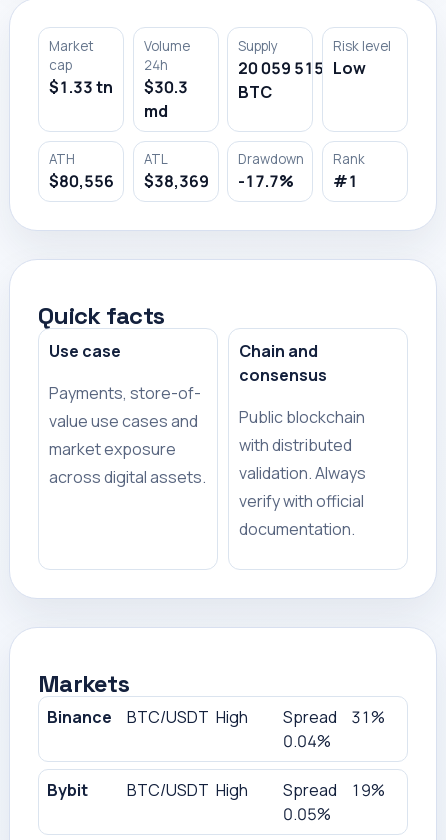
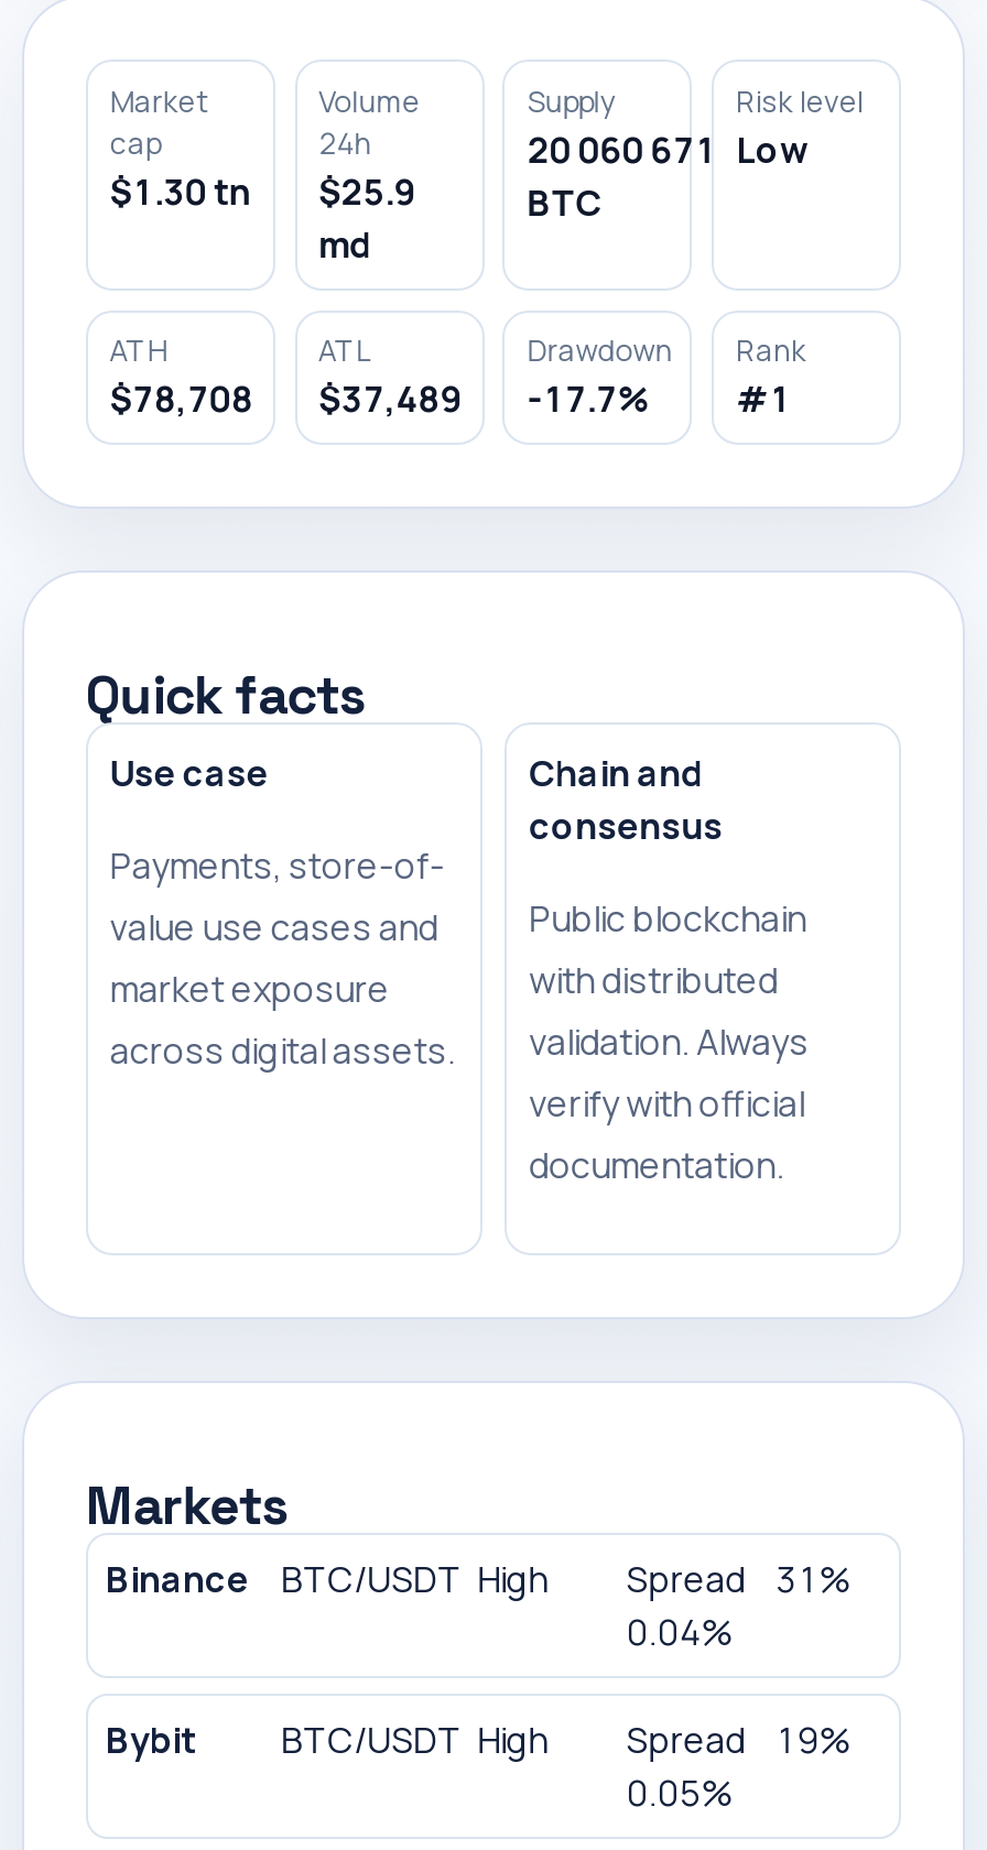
- 20 059 515 Low
+ 20 060 671 Low

- $1.33 tn
+ $1.30 tn

- $30.3
+ $25.9

- $80,556
+ $78,708

- $38,369
+ $37,489
